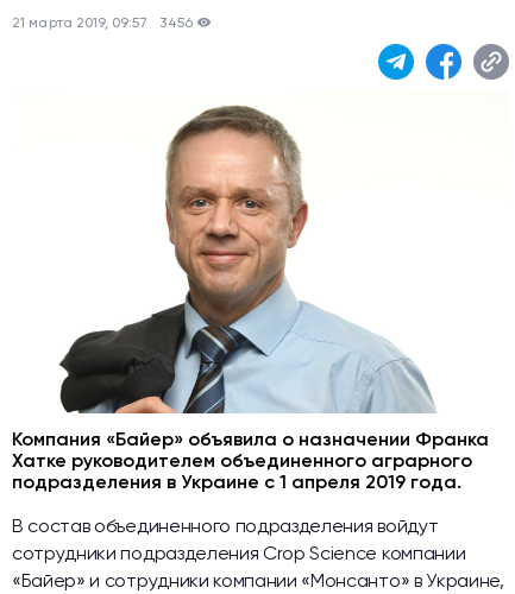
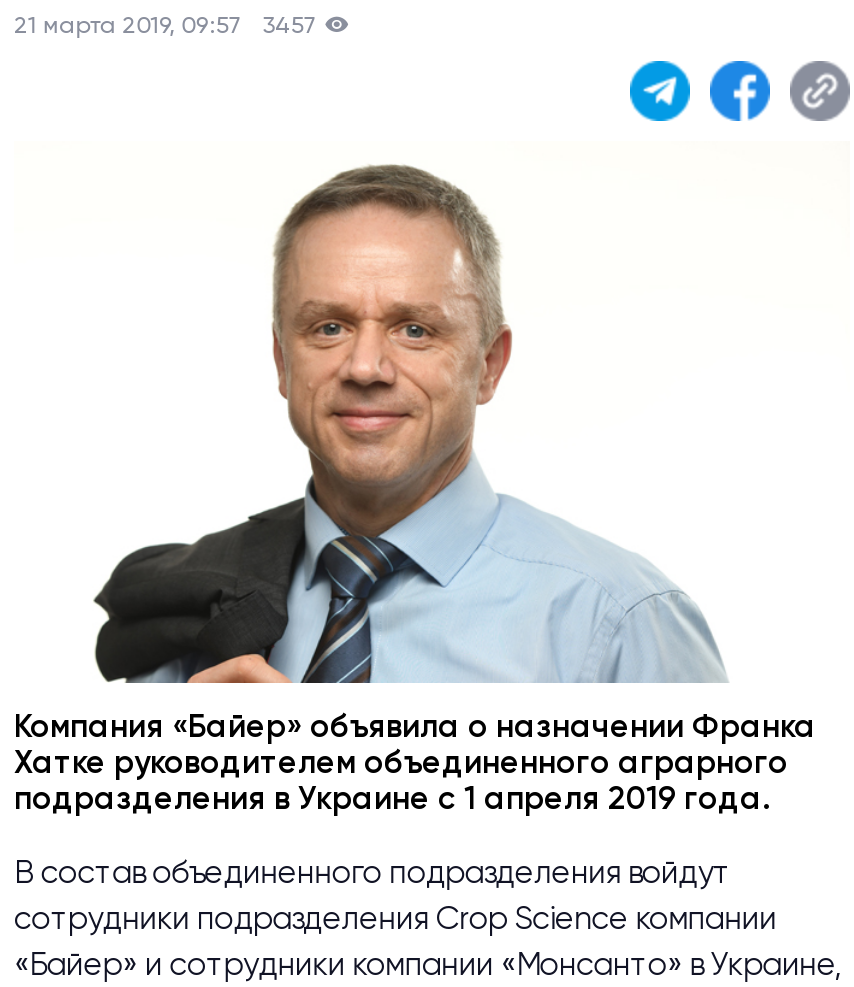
- 21 марта 2019, 09:57 3456
+ 21 марта 2019, 09:57 3457
